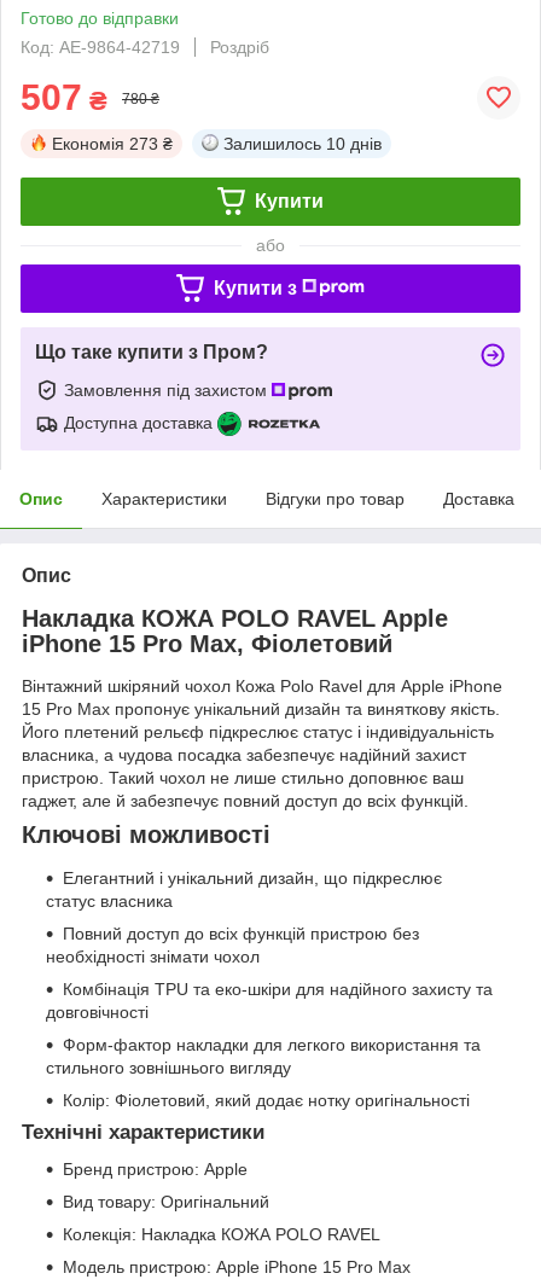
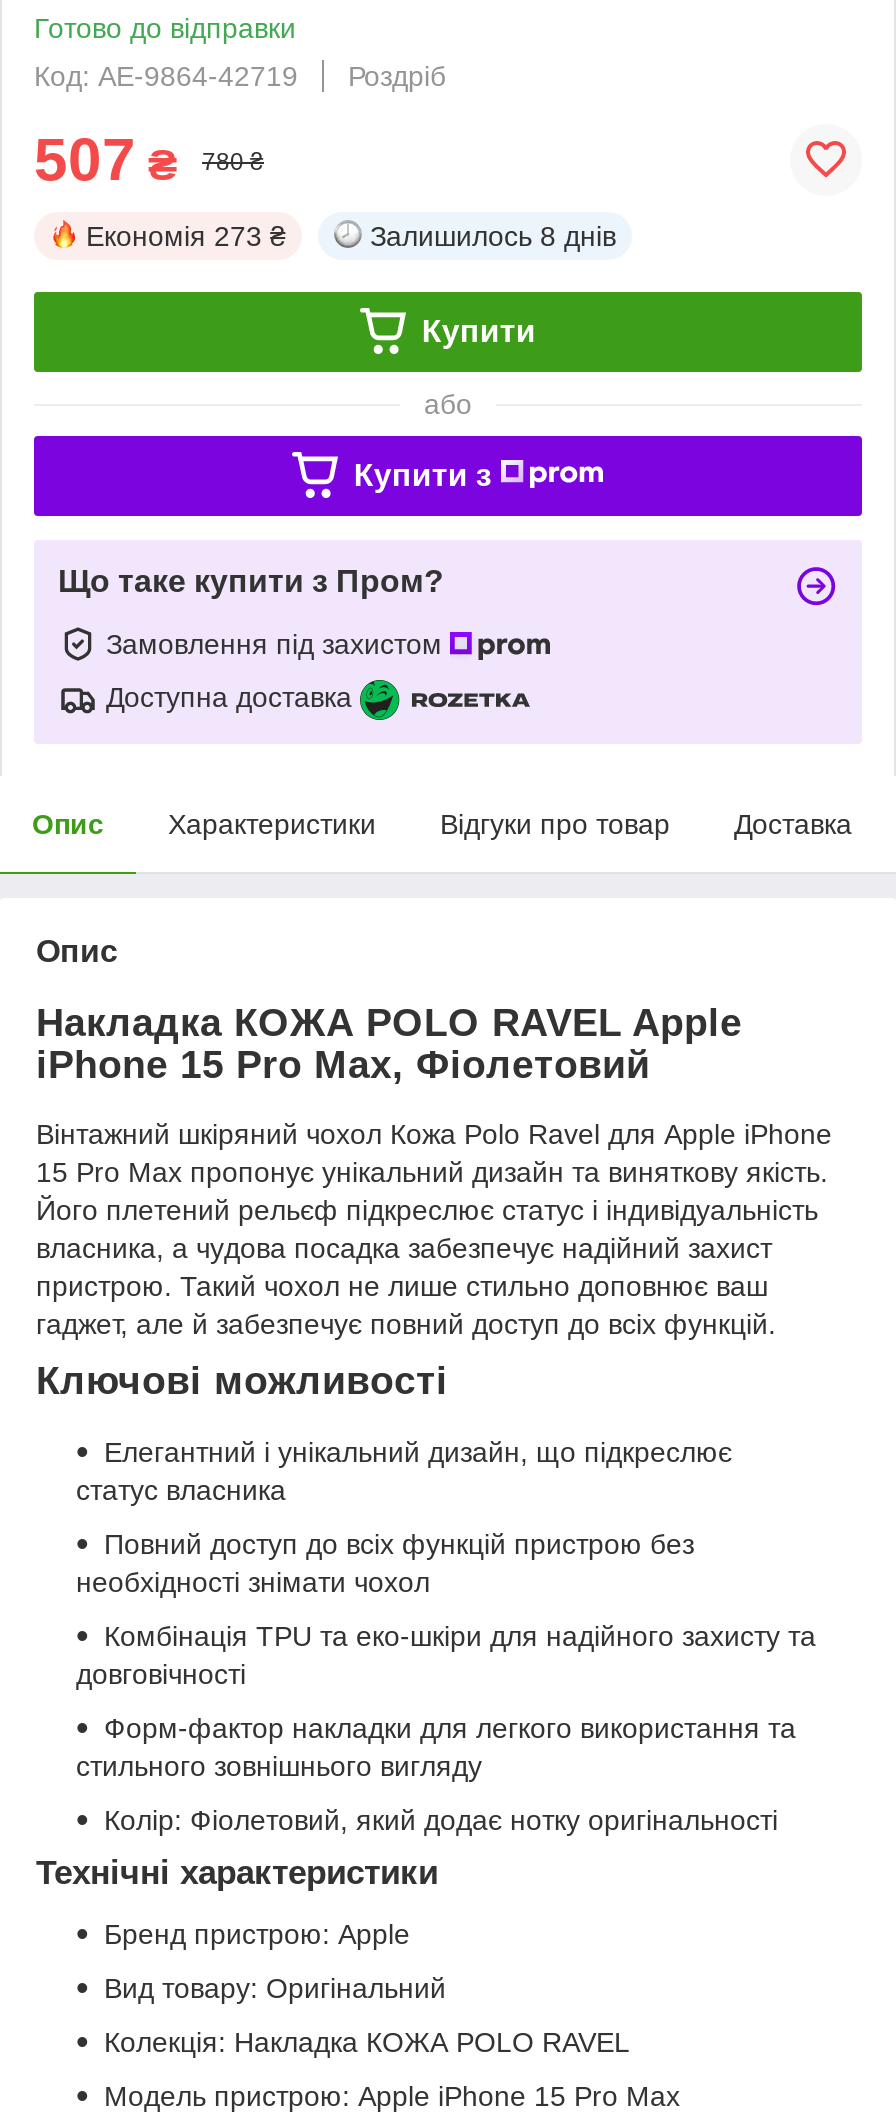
- Залишилось 10 днів
+ Залишилось 8 днів
